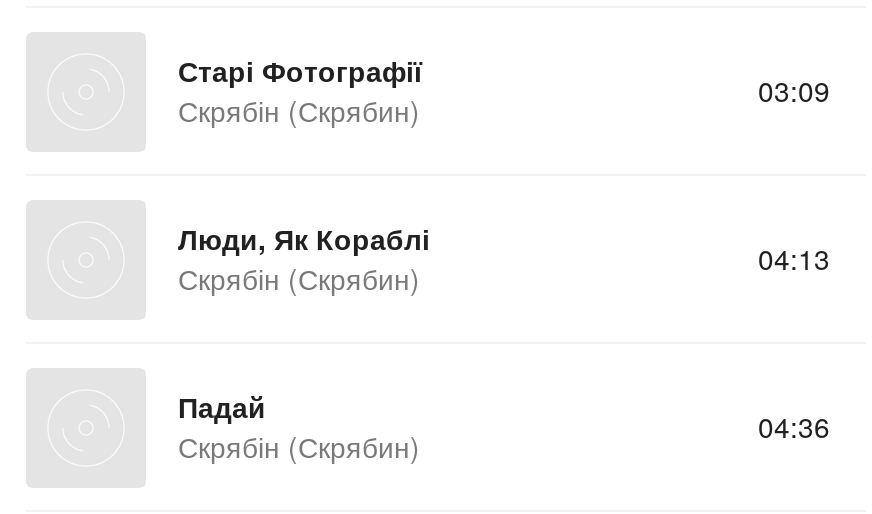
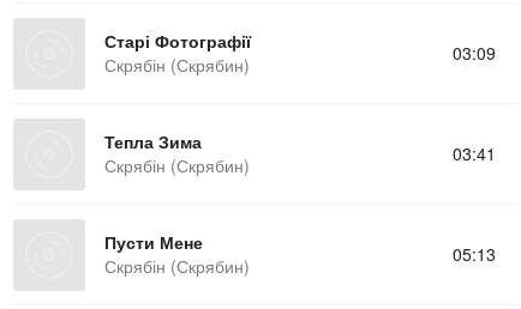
- 04:13
- Люди, Як Кораблі
+ 03:41
+ Тепла Зима

- 04:36
- Падай
+ 05:13
+ Пусти Мене
